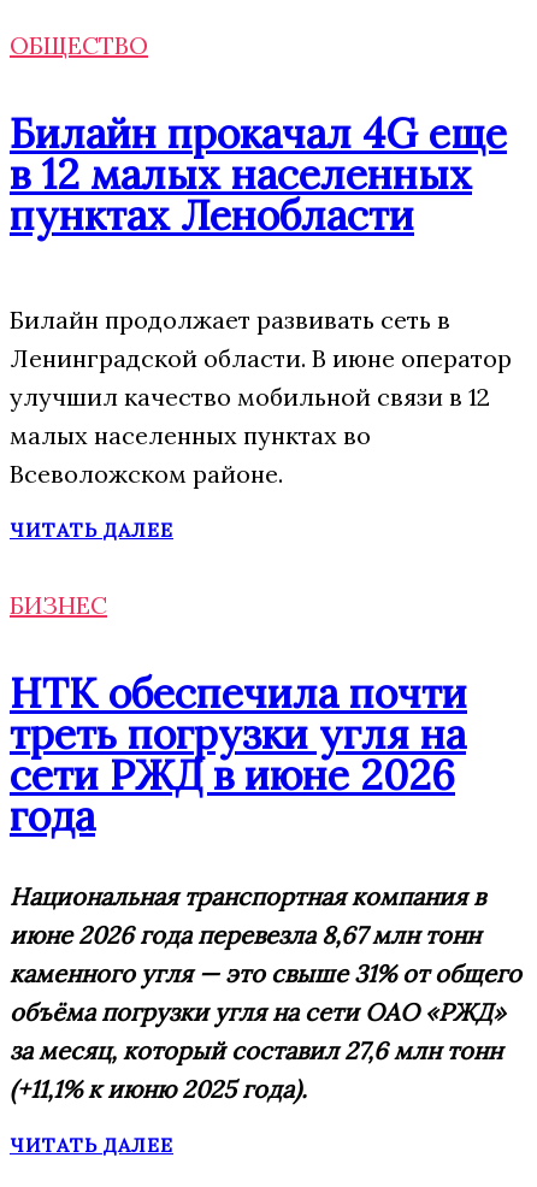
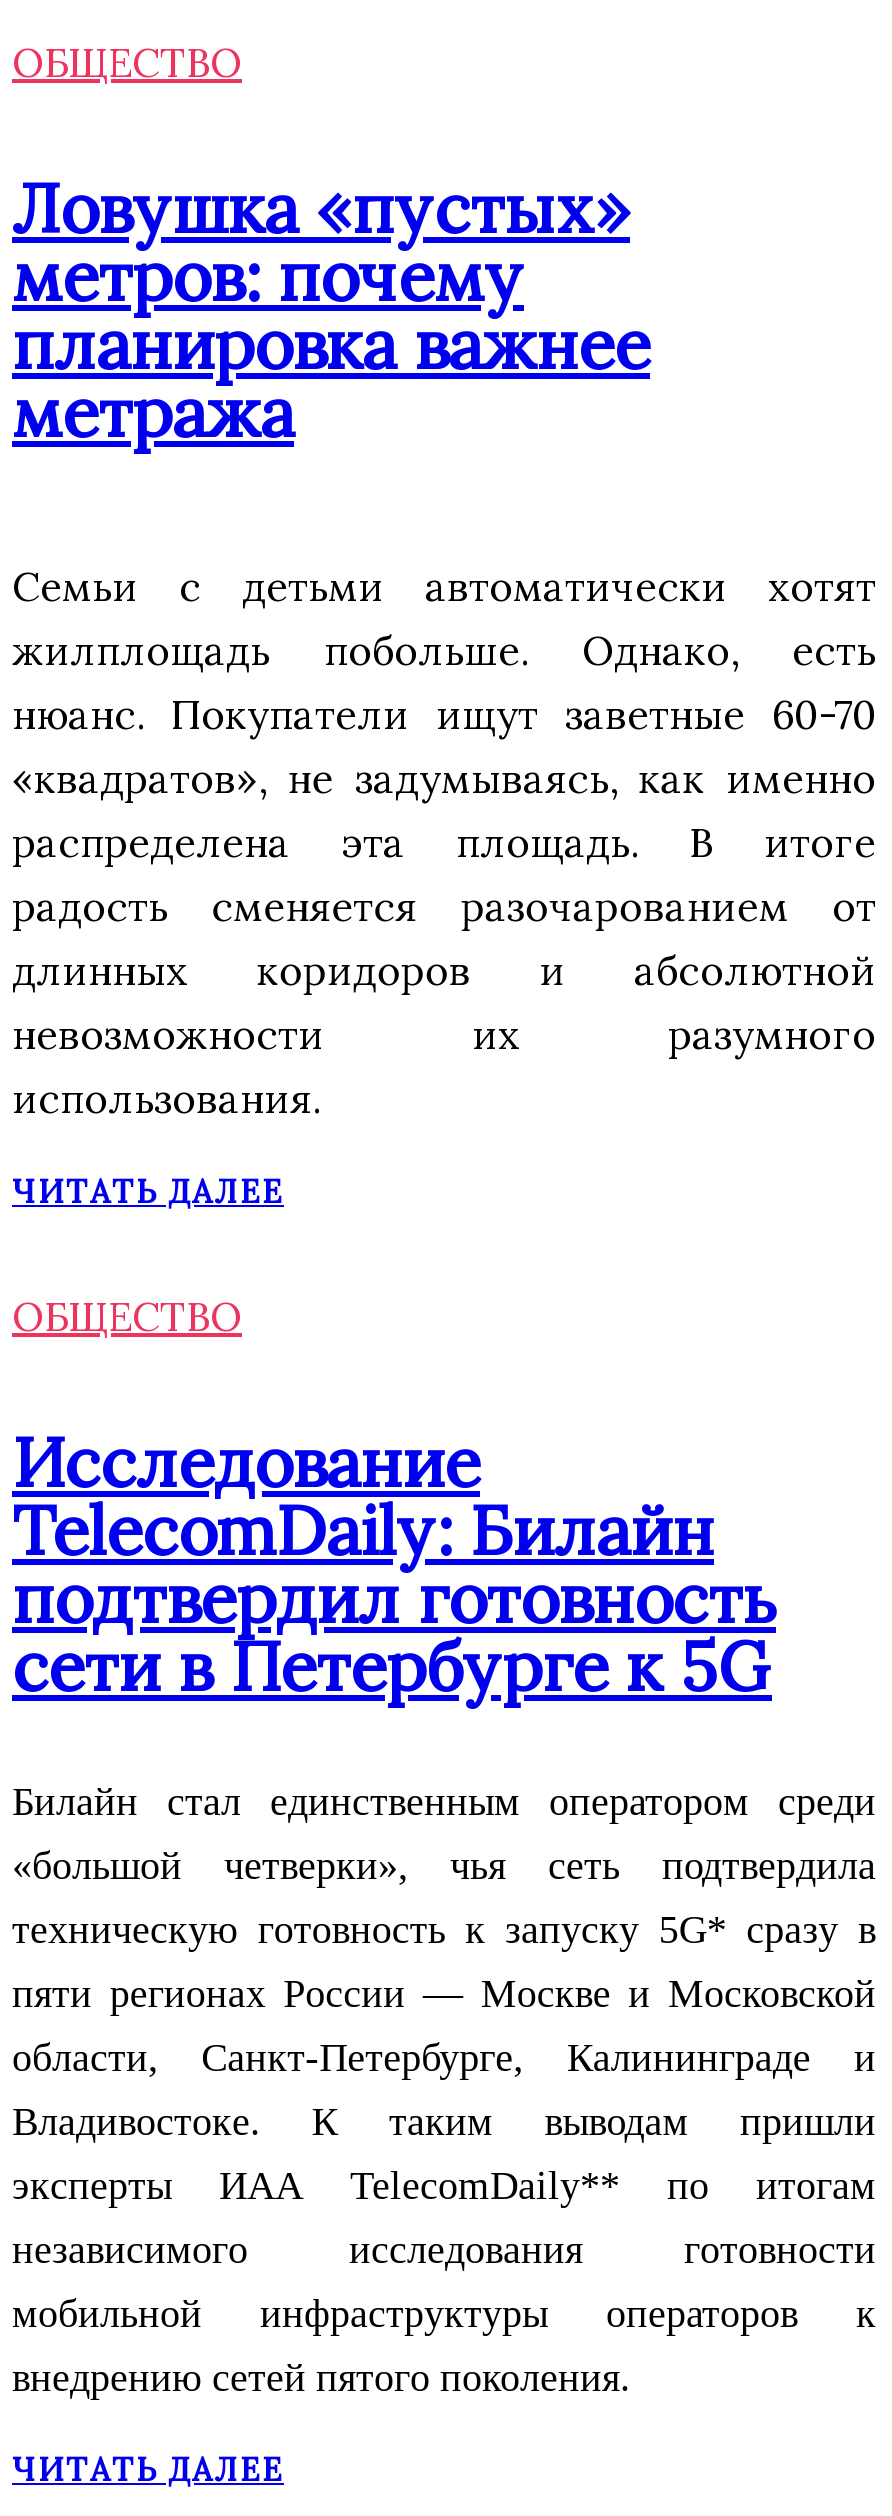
- Билайн прокачал 4G еще
- в 12 малых населенных
- пунктах Ленобласти
+ Ловушка «пустых»
+ метров: почему
+ планировка важнее
+ метража

- Билайн продолжает развивать сеть в
- Ленинградской области. В июне оператор
- улучшил качество мобильной связи в 12
- малых населенных пунктах во
- Всеволожском районе.
+ Семьи с детьми автоматически хотят
+ жилплощадь побольше. Однако, есть
+ нюанс. Покупатели ищут заветные 60-70
+ «квадратов», не задумываясь, как именно
+ распределена эта площадь. В итоге
+ радость сменяется разочарованием от
+ длинных коридоров и абсолютной
+ невозможности их разумного
+ использования.

- БИЗНЕС
- НТК обеспечила почти
- треть погрузки угля на
- сети РЖД в июне 2026
- года
- Национальная транспортная компания в
- июне 2026 года перевезла 8,67 млн тонн
- каменного угля — это свыше 31% от общего
- объёма погрузки угля на сети ОАО «РЖД»
- за месяц, который составил 27,6 млн тонн
- (+11,1% к июню 2025 года).
+ ОБЩЕСТВО
+ Исследование
+ TelecomDaily: Билайн
+ подтвердил готовность
+ сети в Петербурге к 5G
+ Билайн стал единственным оператором среди
+ «большой четверки», чья сеть подтвердила
+ техническую готовность к запуску 5G* сразу в
+ пяти регионах России — Москве и Московской
+ области, Санкт-Петербурге, Калининграде и
+ Владивостоке. К таким выводам пришли
+ эксперты ИАА TelecomDaily** по итогам
+ независимого исследования готовности
+ мобильной инфраструктуры операторов к
+ внедрению сетей пятого поколения.
